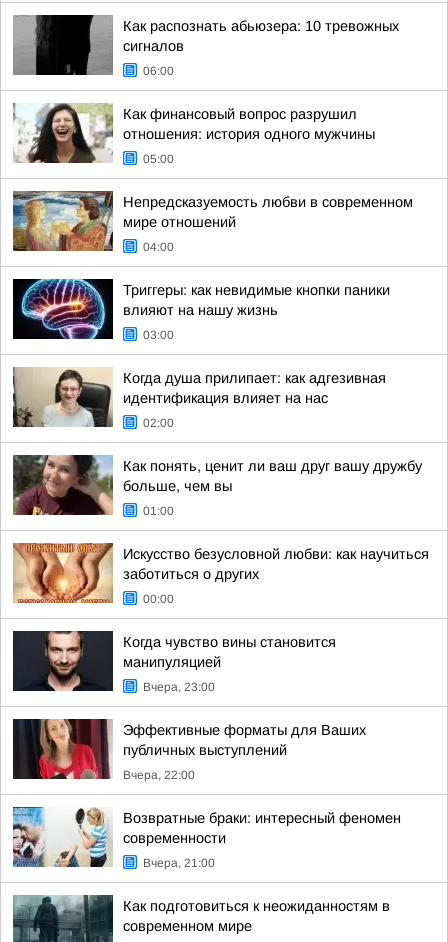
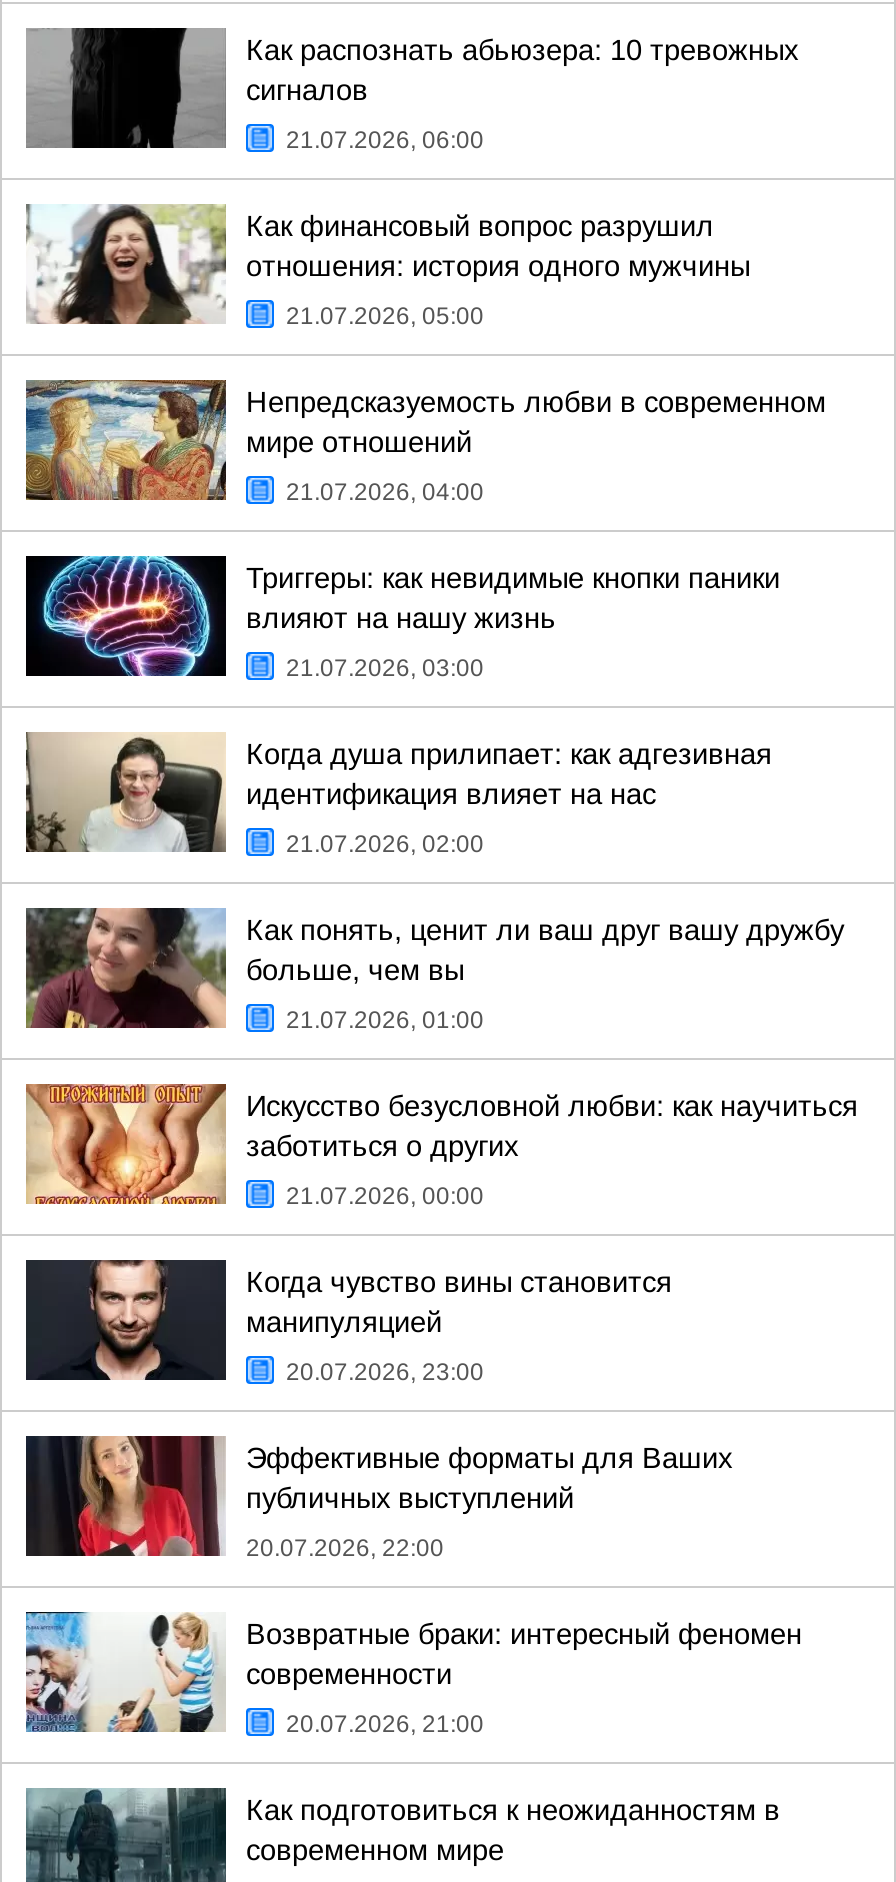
- 06:00
+ 21.07.2026, 06:00

- 05:00
+ 21.07.2026, 05:00

- 04:00
+ 21.07.2026, 04:00

- 03:00
+ 21.07.2026, 03:00

- 02:00
+ 21.07.2026, 02:00

- 01:00
+ 21.07.2026, 01:00

- 00:00
+ 21.07.2026, 00:00

- Вчера, 23:00
+ 20.07.2026, 23:00

- Вчера, 22:00
+ 20.07.2026, 22:00

- Вчера, 21:00
+ 20.07.2026, 21:00
